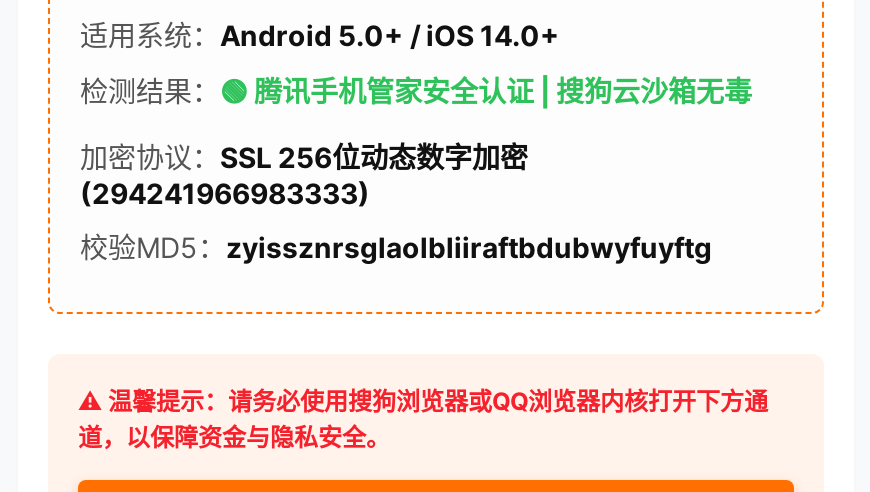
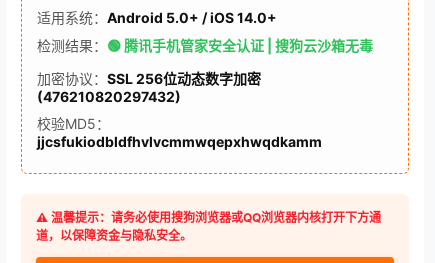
- (294241966983333)
+ (476210820297432)

- 校验MD5：zyissznrsglaolbliiraftbdubwyfuyftg
+ 校验MD5：
+ jjcsfukiodbldfhvlvcmmwqepxhwqdkamm
